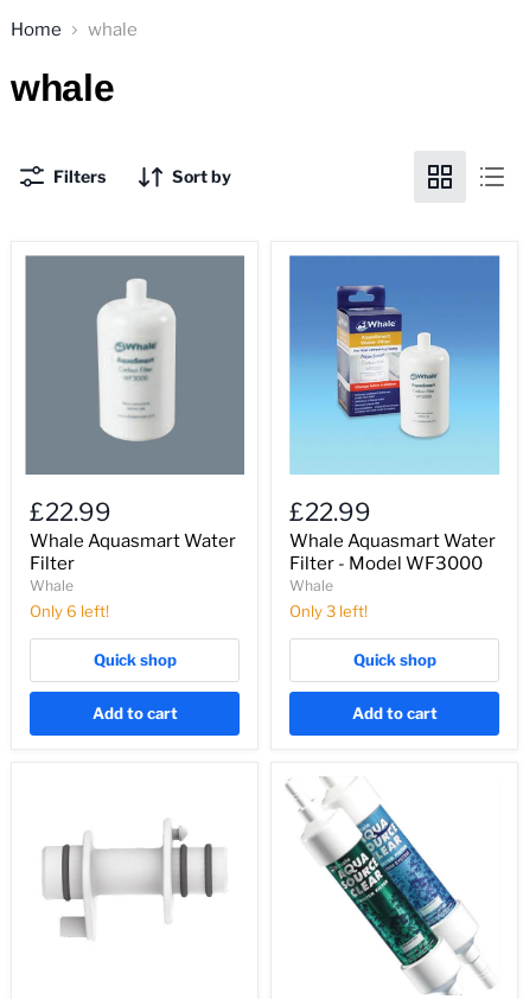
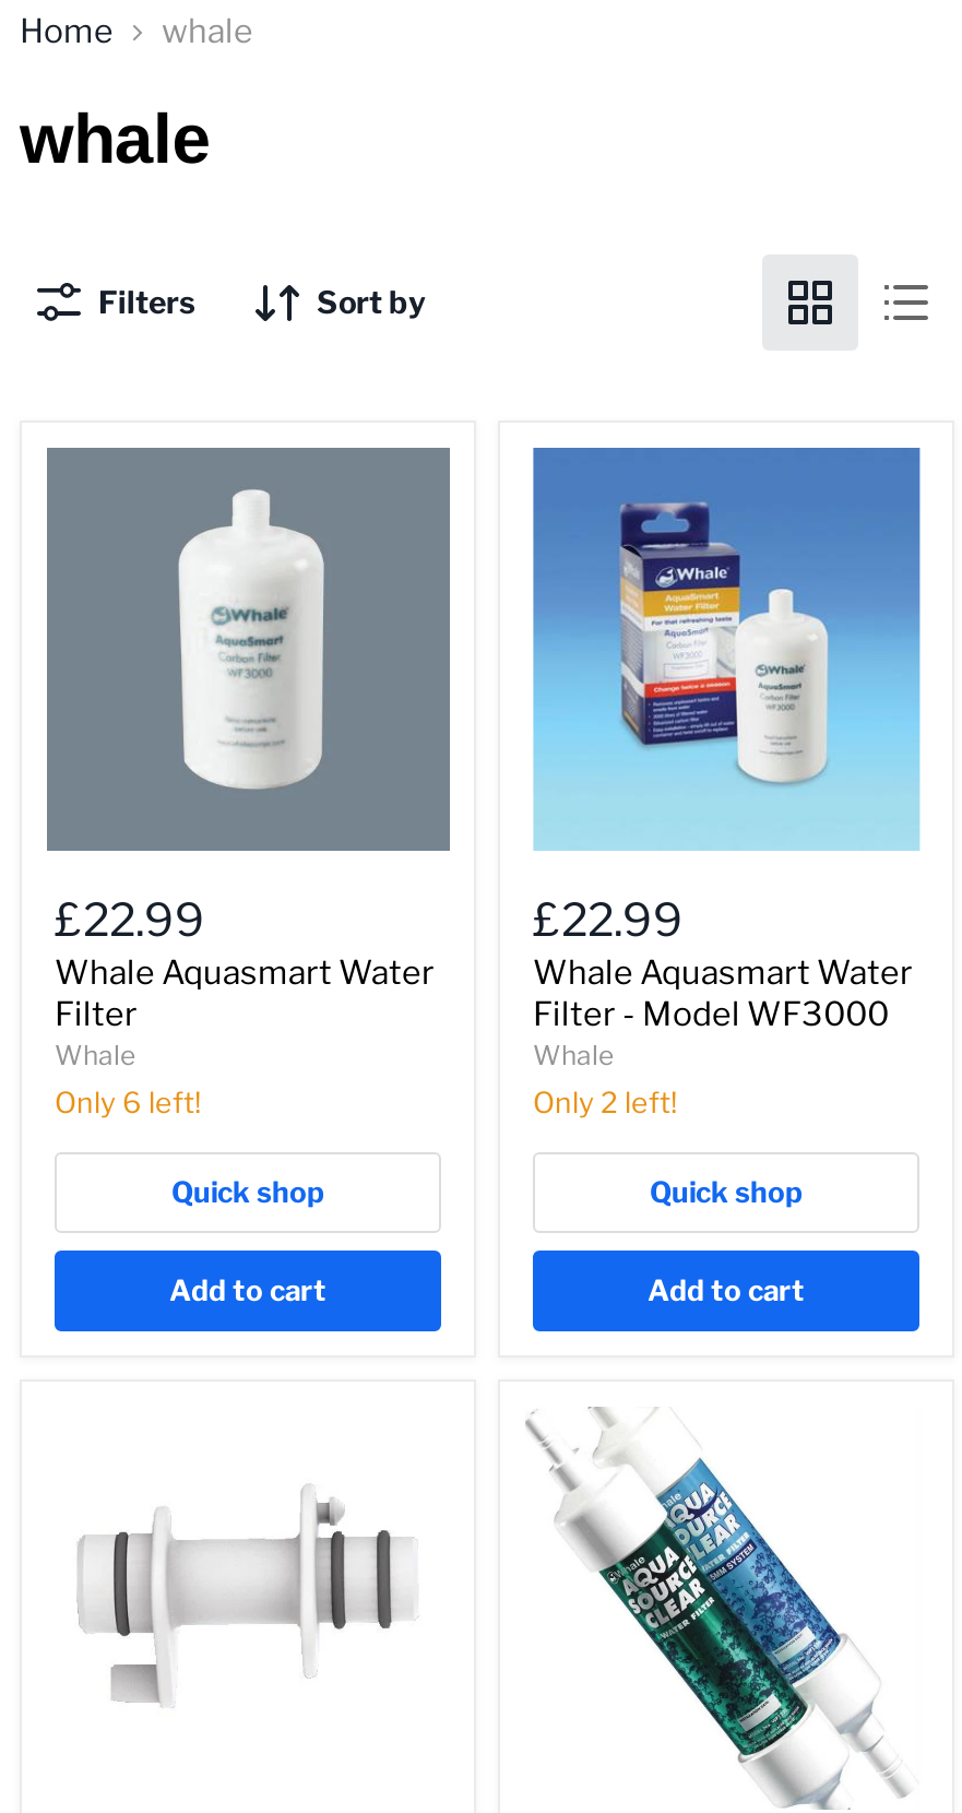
- Only 3 left!
+ Only 2 left!
